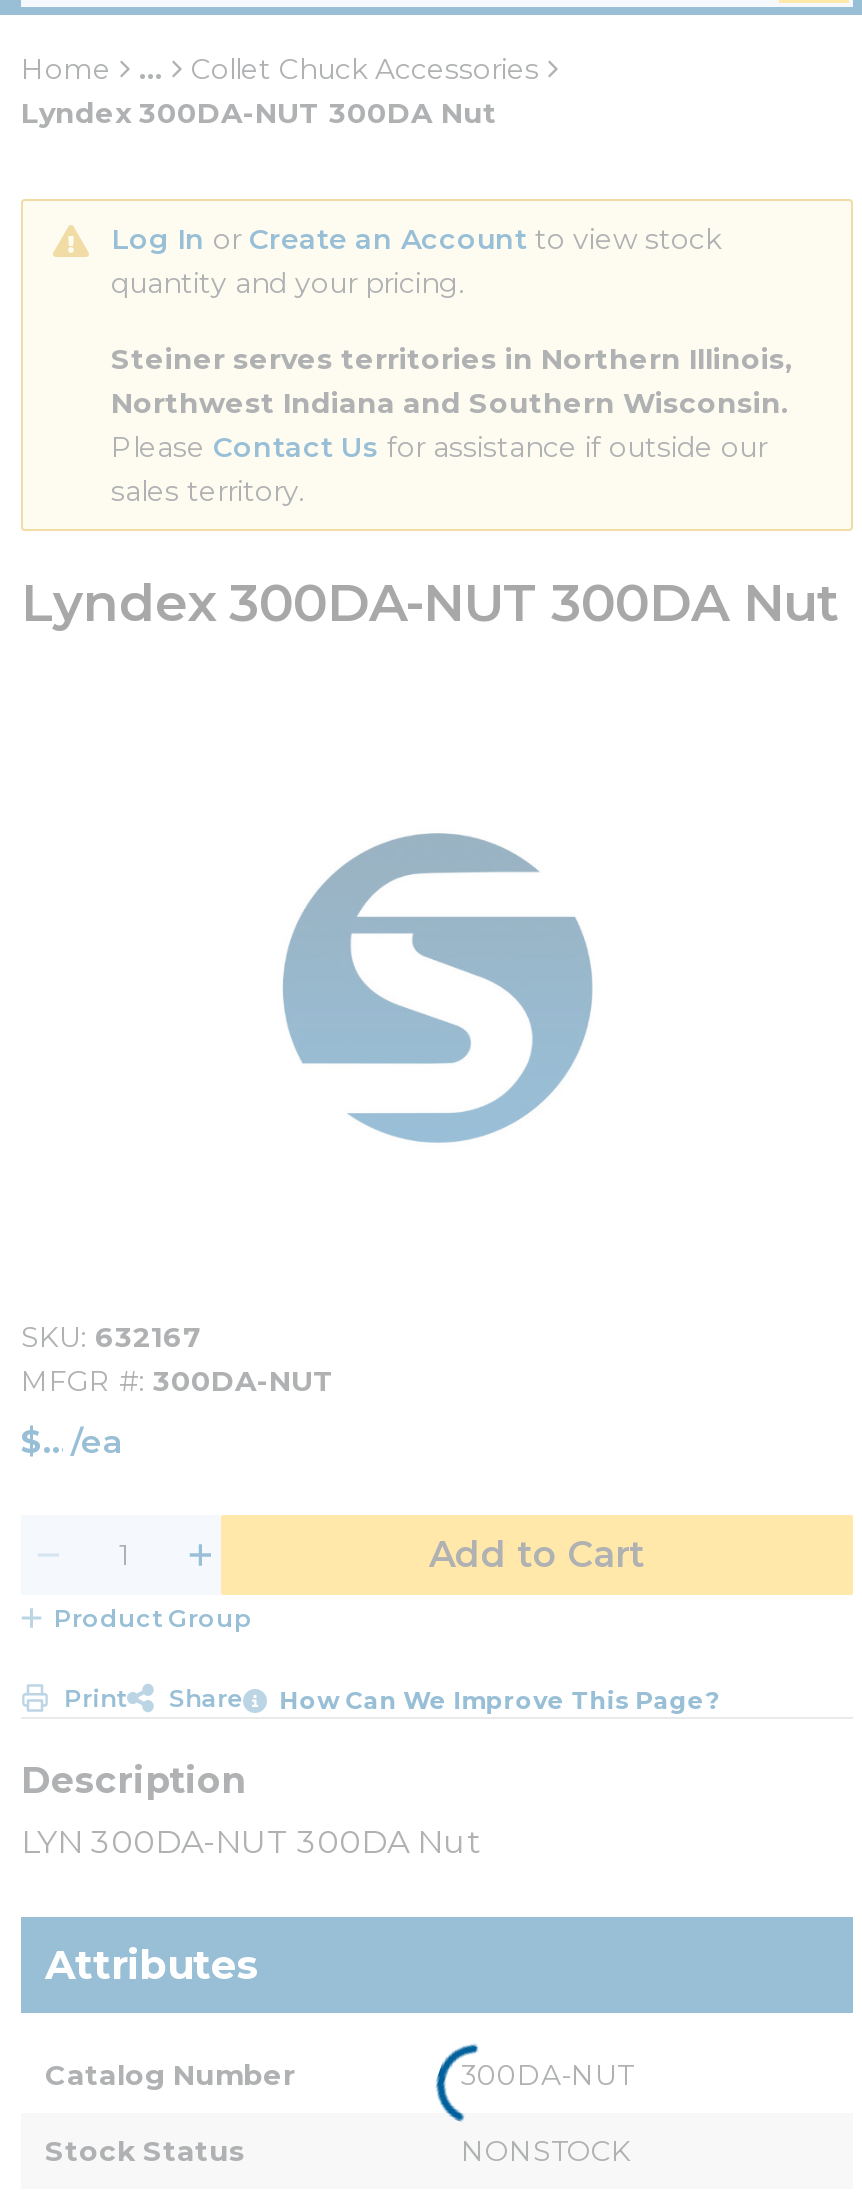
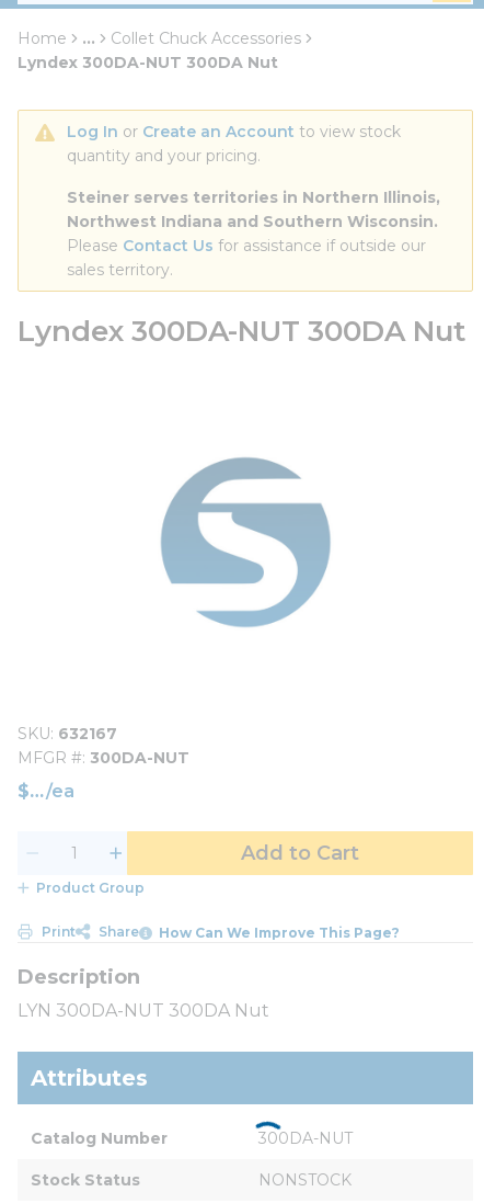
- [image]
+ [image]
